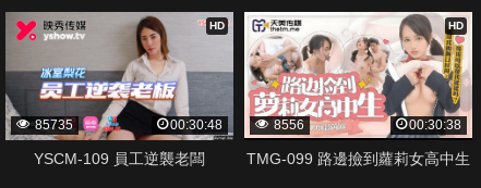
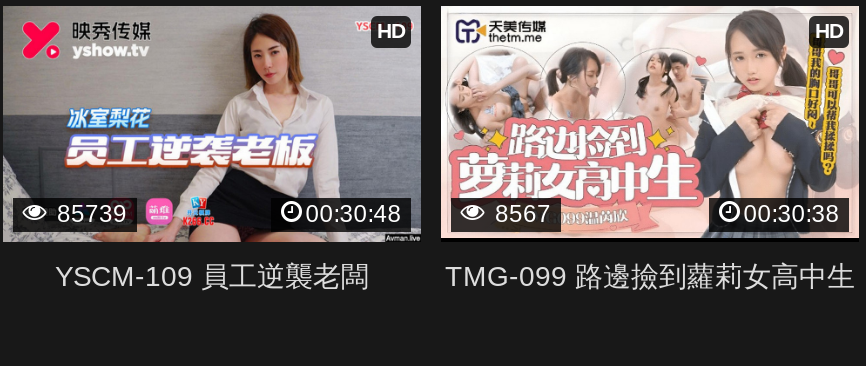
- 85735
+ 85739

- 8556
+ 8567
